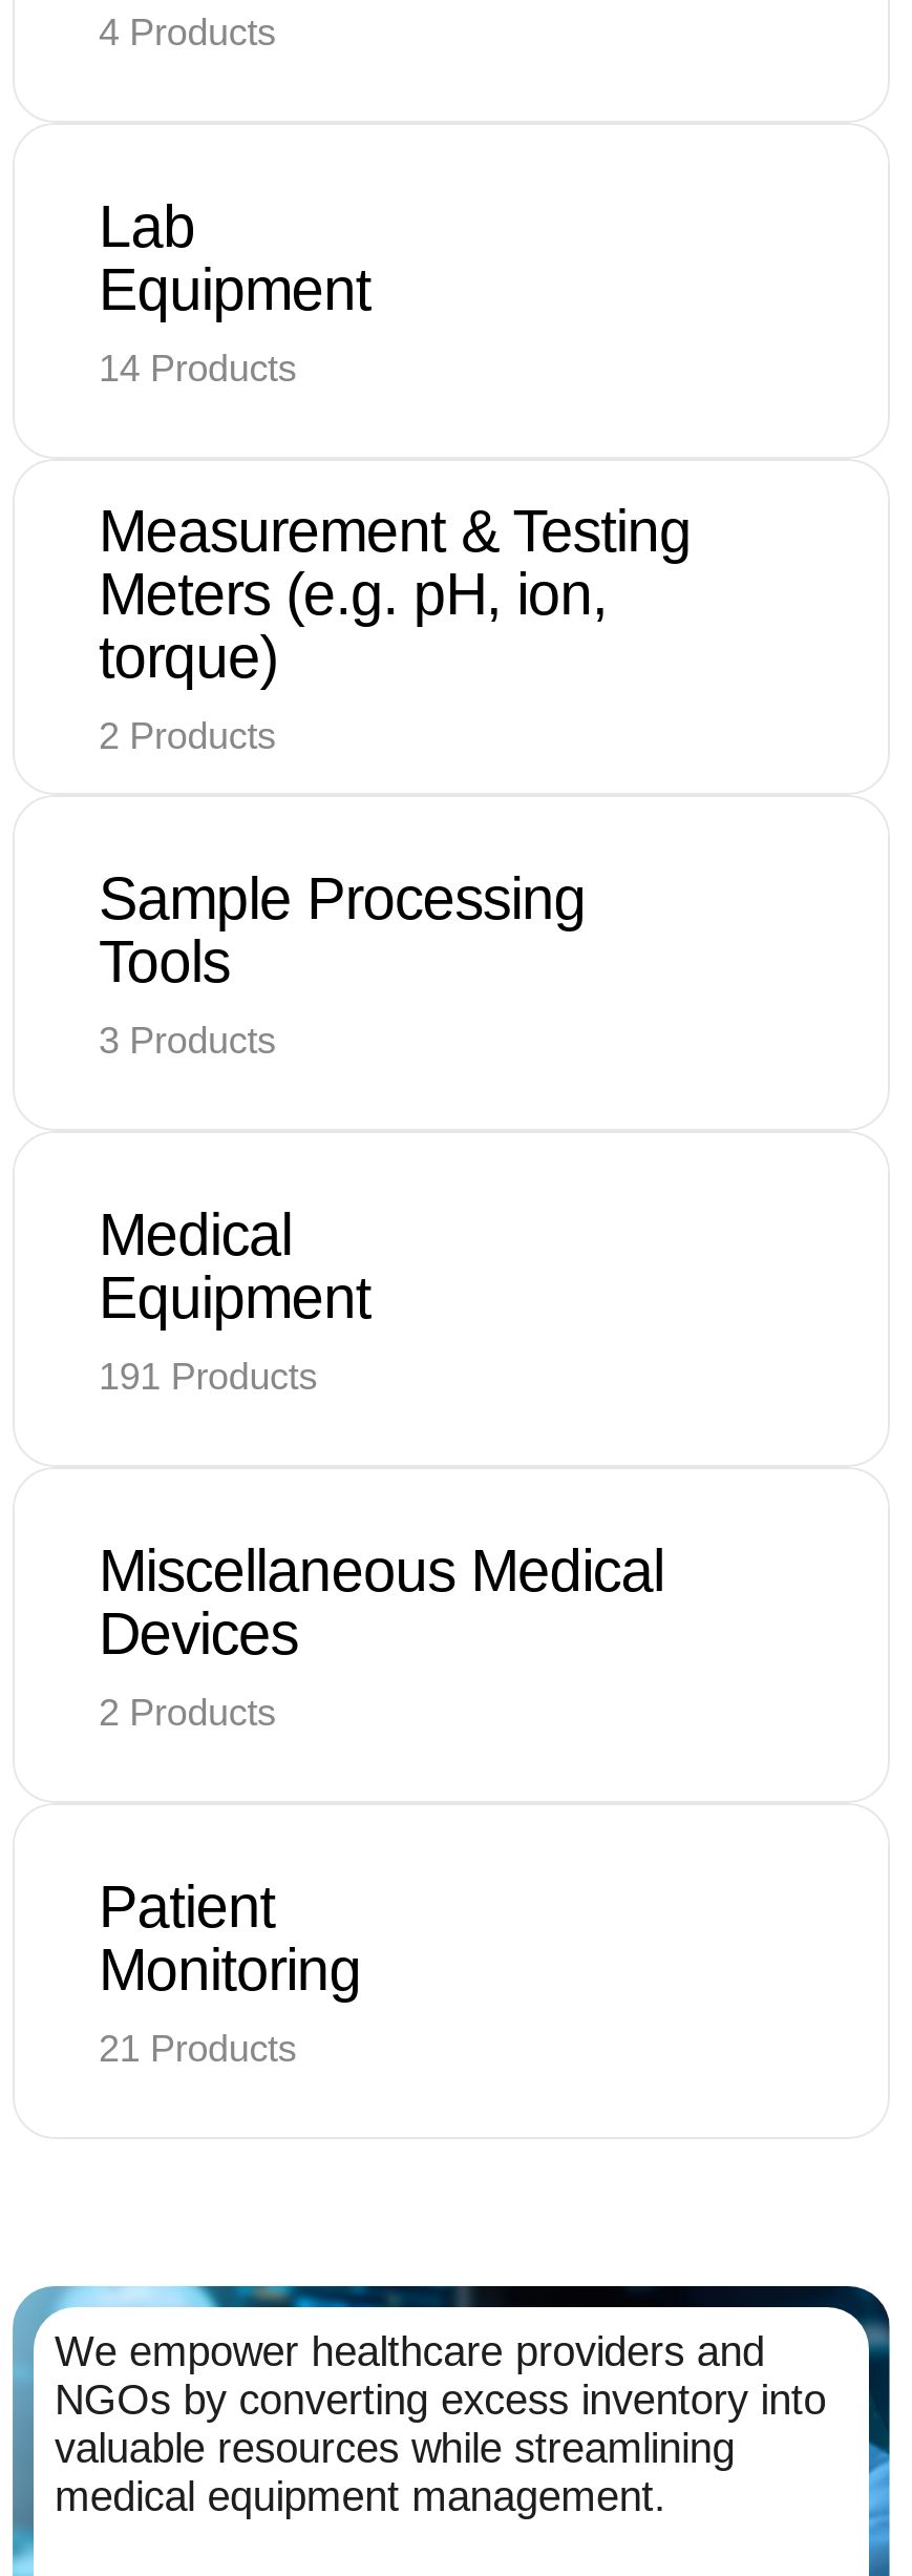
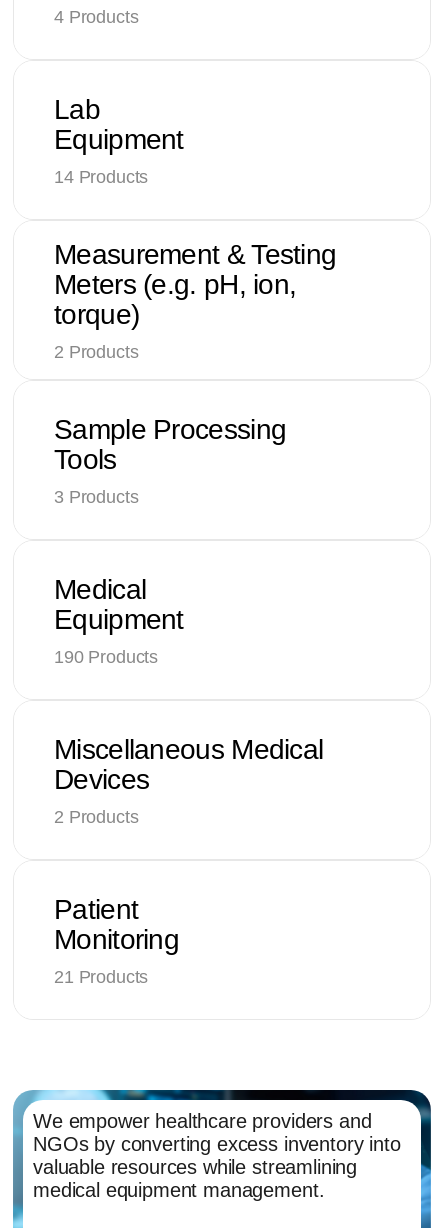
- 191 Products
+ 190 Products
